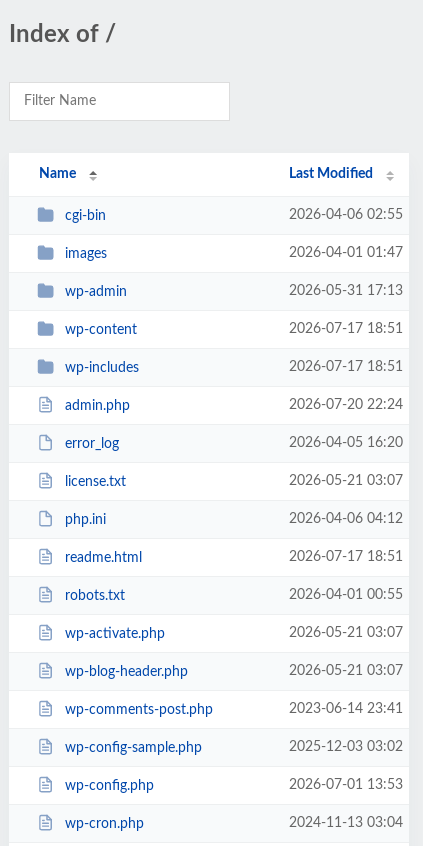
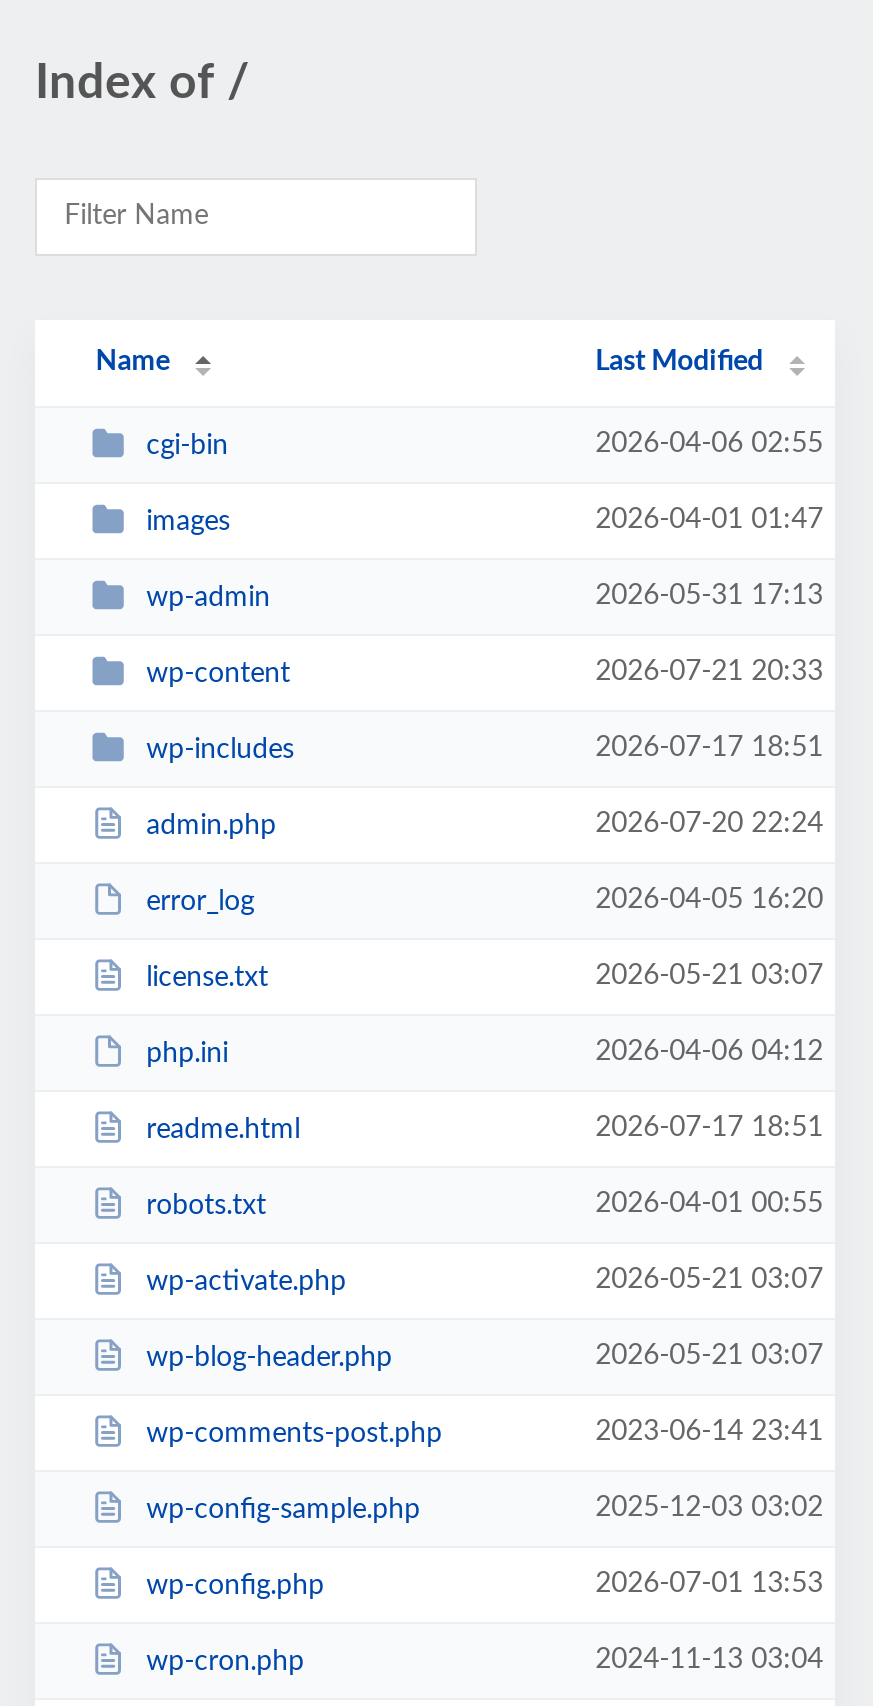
- 2026-07-17 18:51
+ 2026-07-21 20:33
